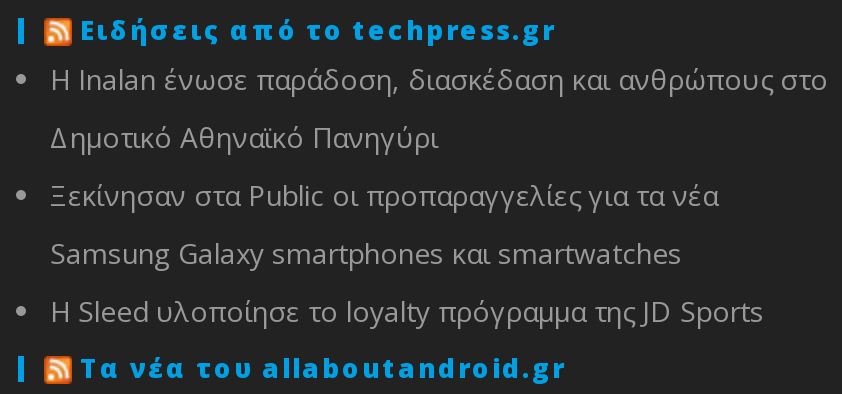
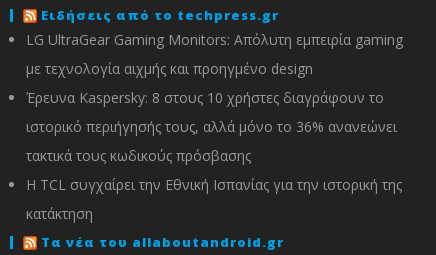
- Η Inalan ένωσε παράδοση, διασκέδαση και ανθρώπους στο
- Δημοτικό Αθηναϊκό Πανηγύρι
- Ξεκίνησαν στα Public οι προπαραγγελίες για τα νέα
- Samsung Galaxy smartphones και smartwatches
- Η Sleed υλοποίησε το loyalty πρόγραμμα της JD Sports
+ LG UltraGear Gaming Monitors: Απόλυτη εμπειρία gaming
+ με τεχνολογία αιχμής και προηγμένο design
+ Έρευνα Kaspersky: 8 στους 10 χρήστες διαγράφουν το
+ ιστορικό περιήγησής τους, αλλά μόνο το 36% ανανεώνει
+ τακτικά τους κωδικούς πρόσβασης
+ Η TCL συγχαίρει την Εθνική Ισπανίας για την ιστορική της
+ κατάκτηση
